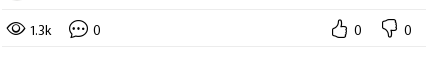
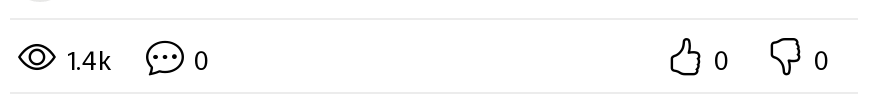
- 1.3k
+ 1.4k
